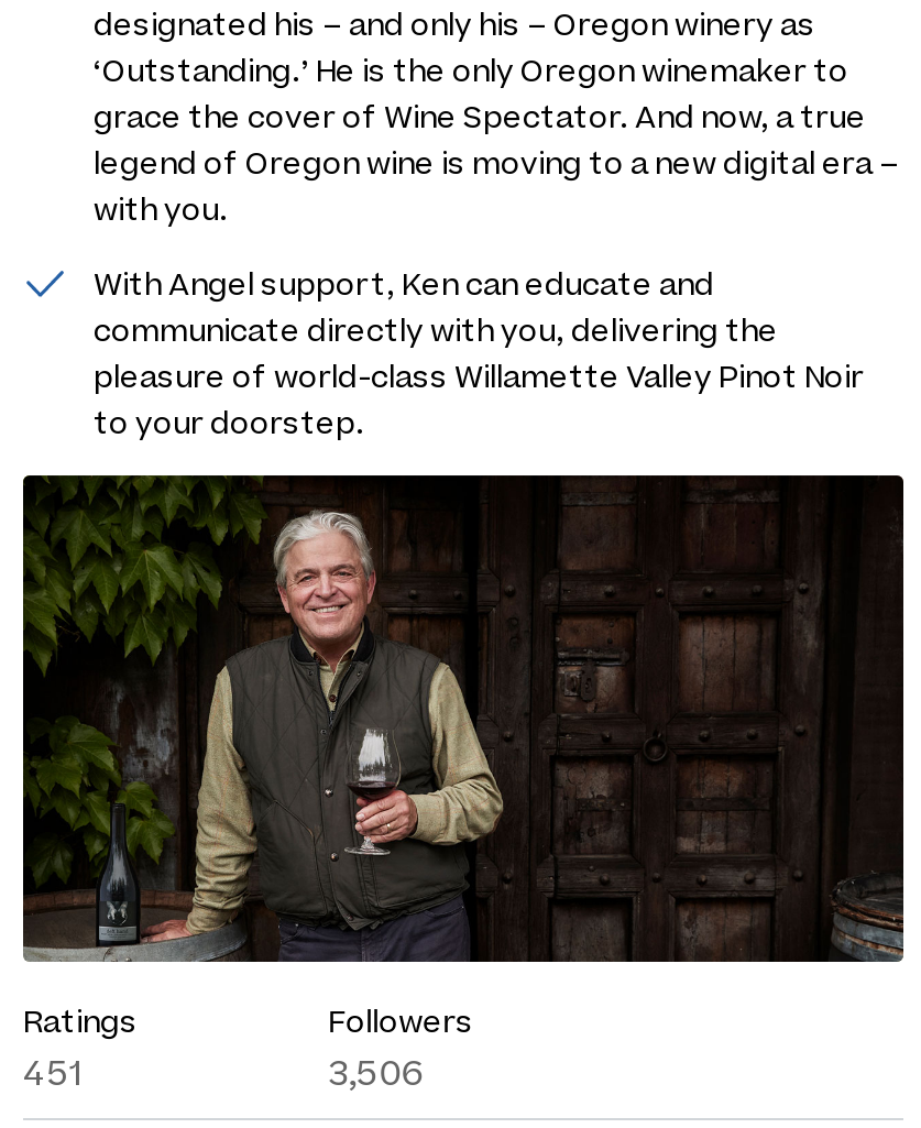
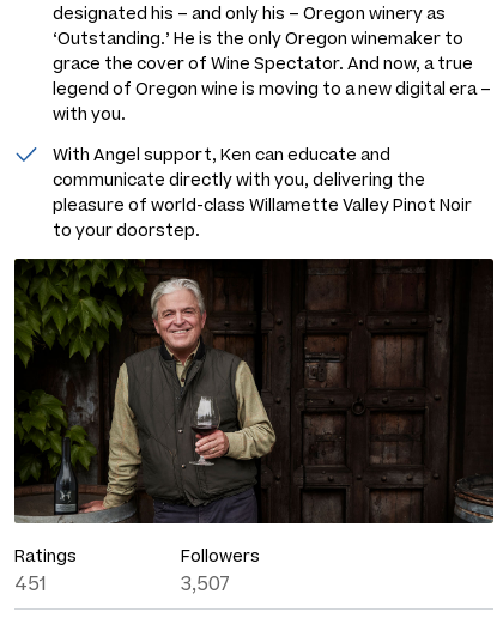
- 3,506
+ 3,507
